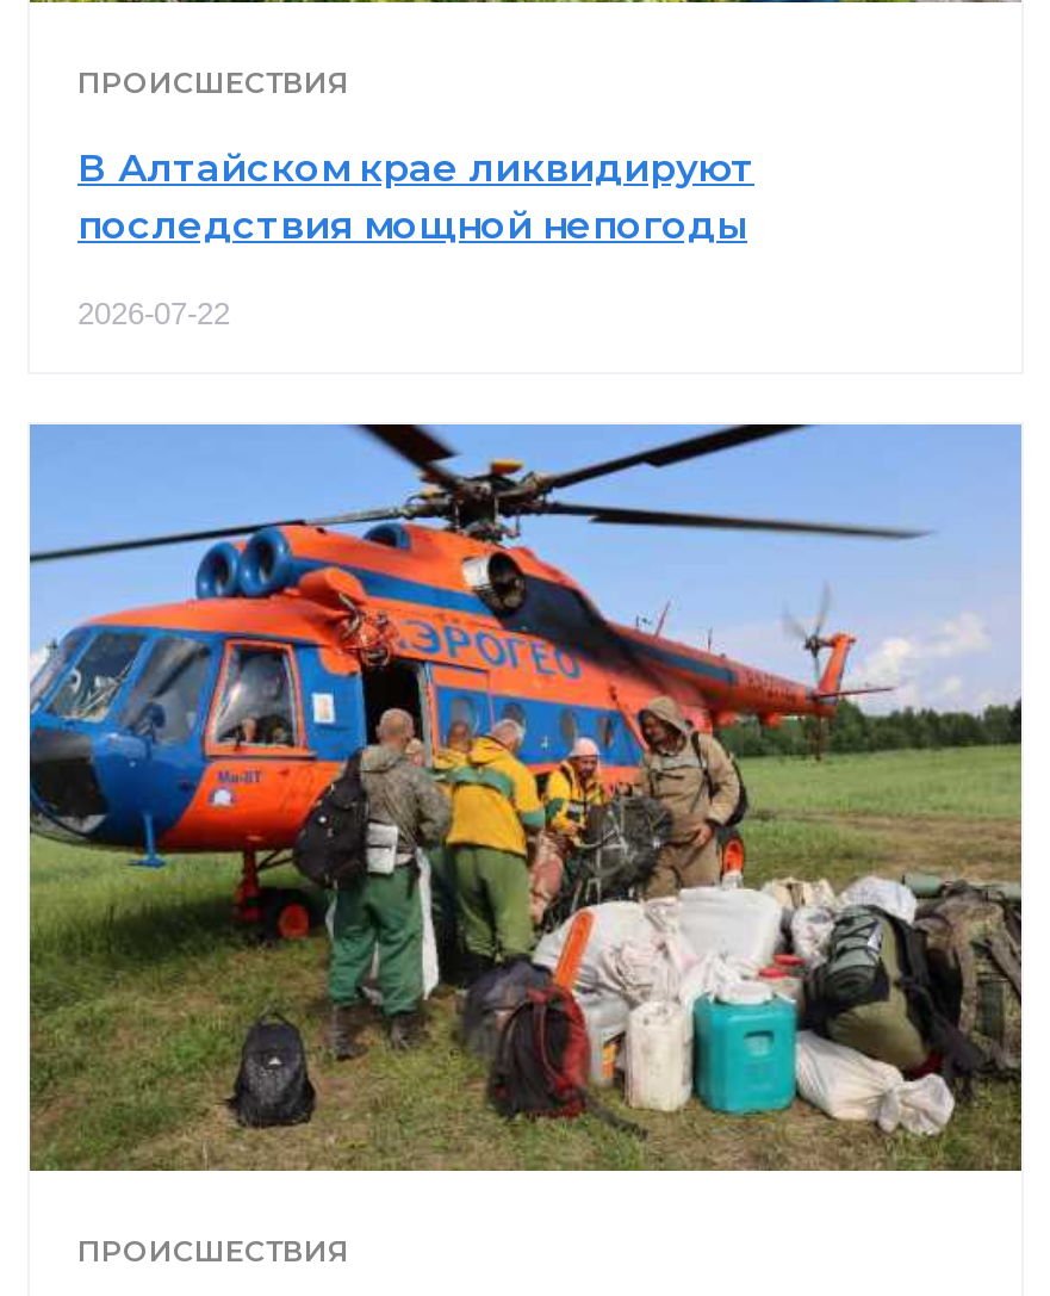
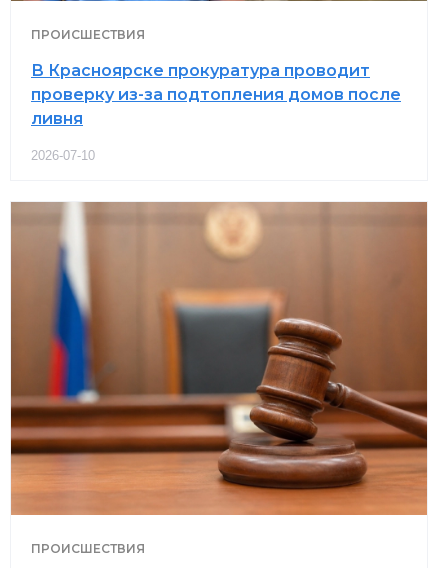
- В Алтайском крае ликвидируют
- последствия мощной непогоды
+ В Красноярске прокуратура проводит
+ проверку из-за подтопления домов после
+ ливня

- 2026-07-22
+ 2026-07-10

- [image]
+ [image]
